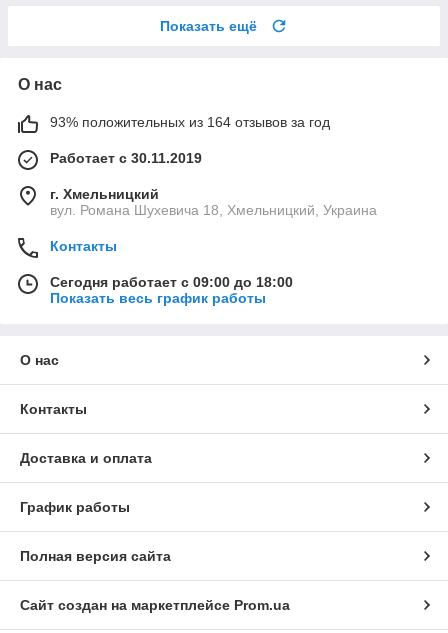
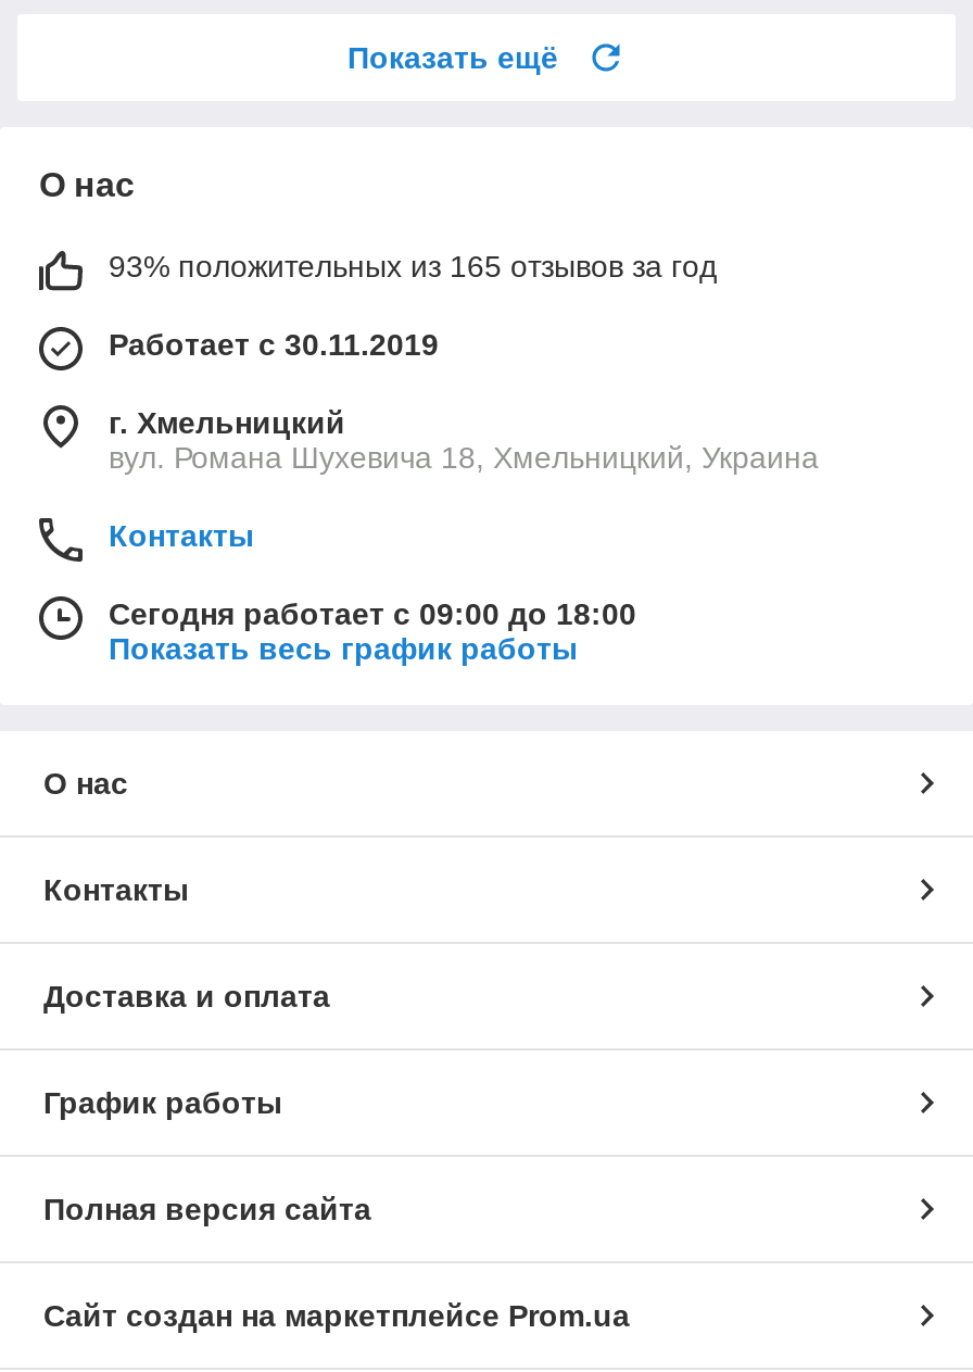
- 93% положительных из 164 отзывов за год
+ 93% положительных из 165 отзывов за год
